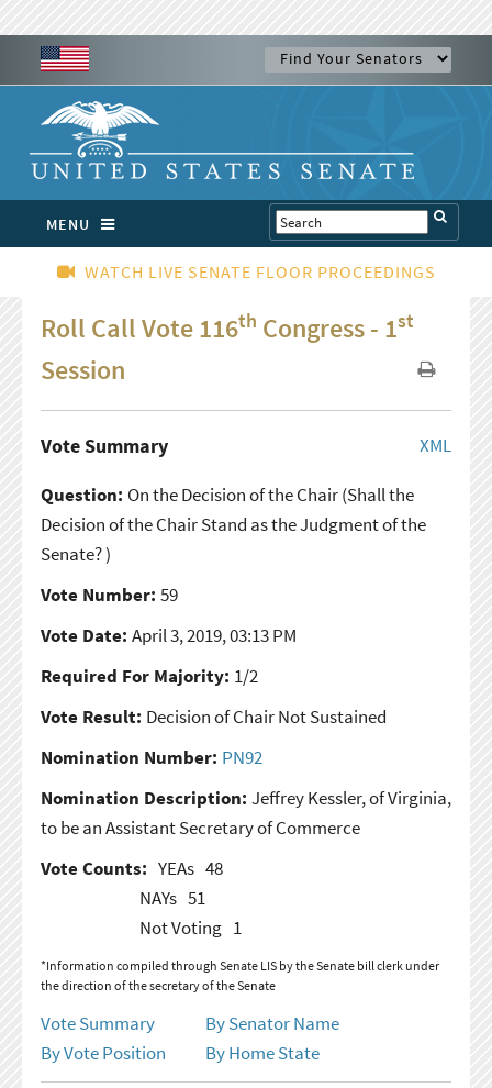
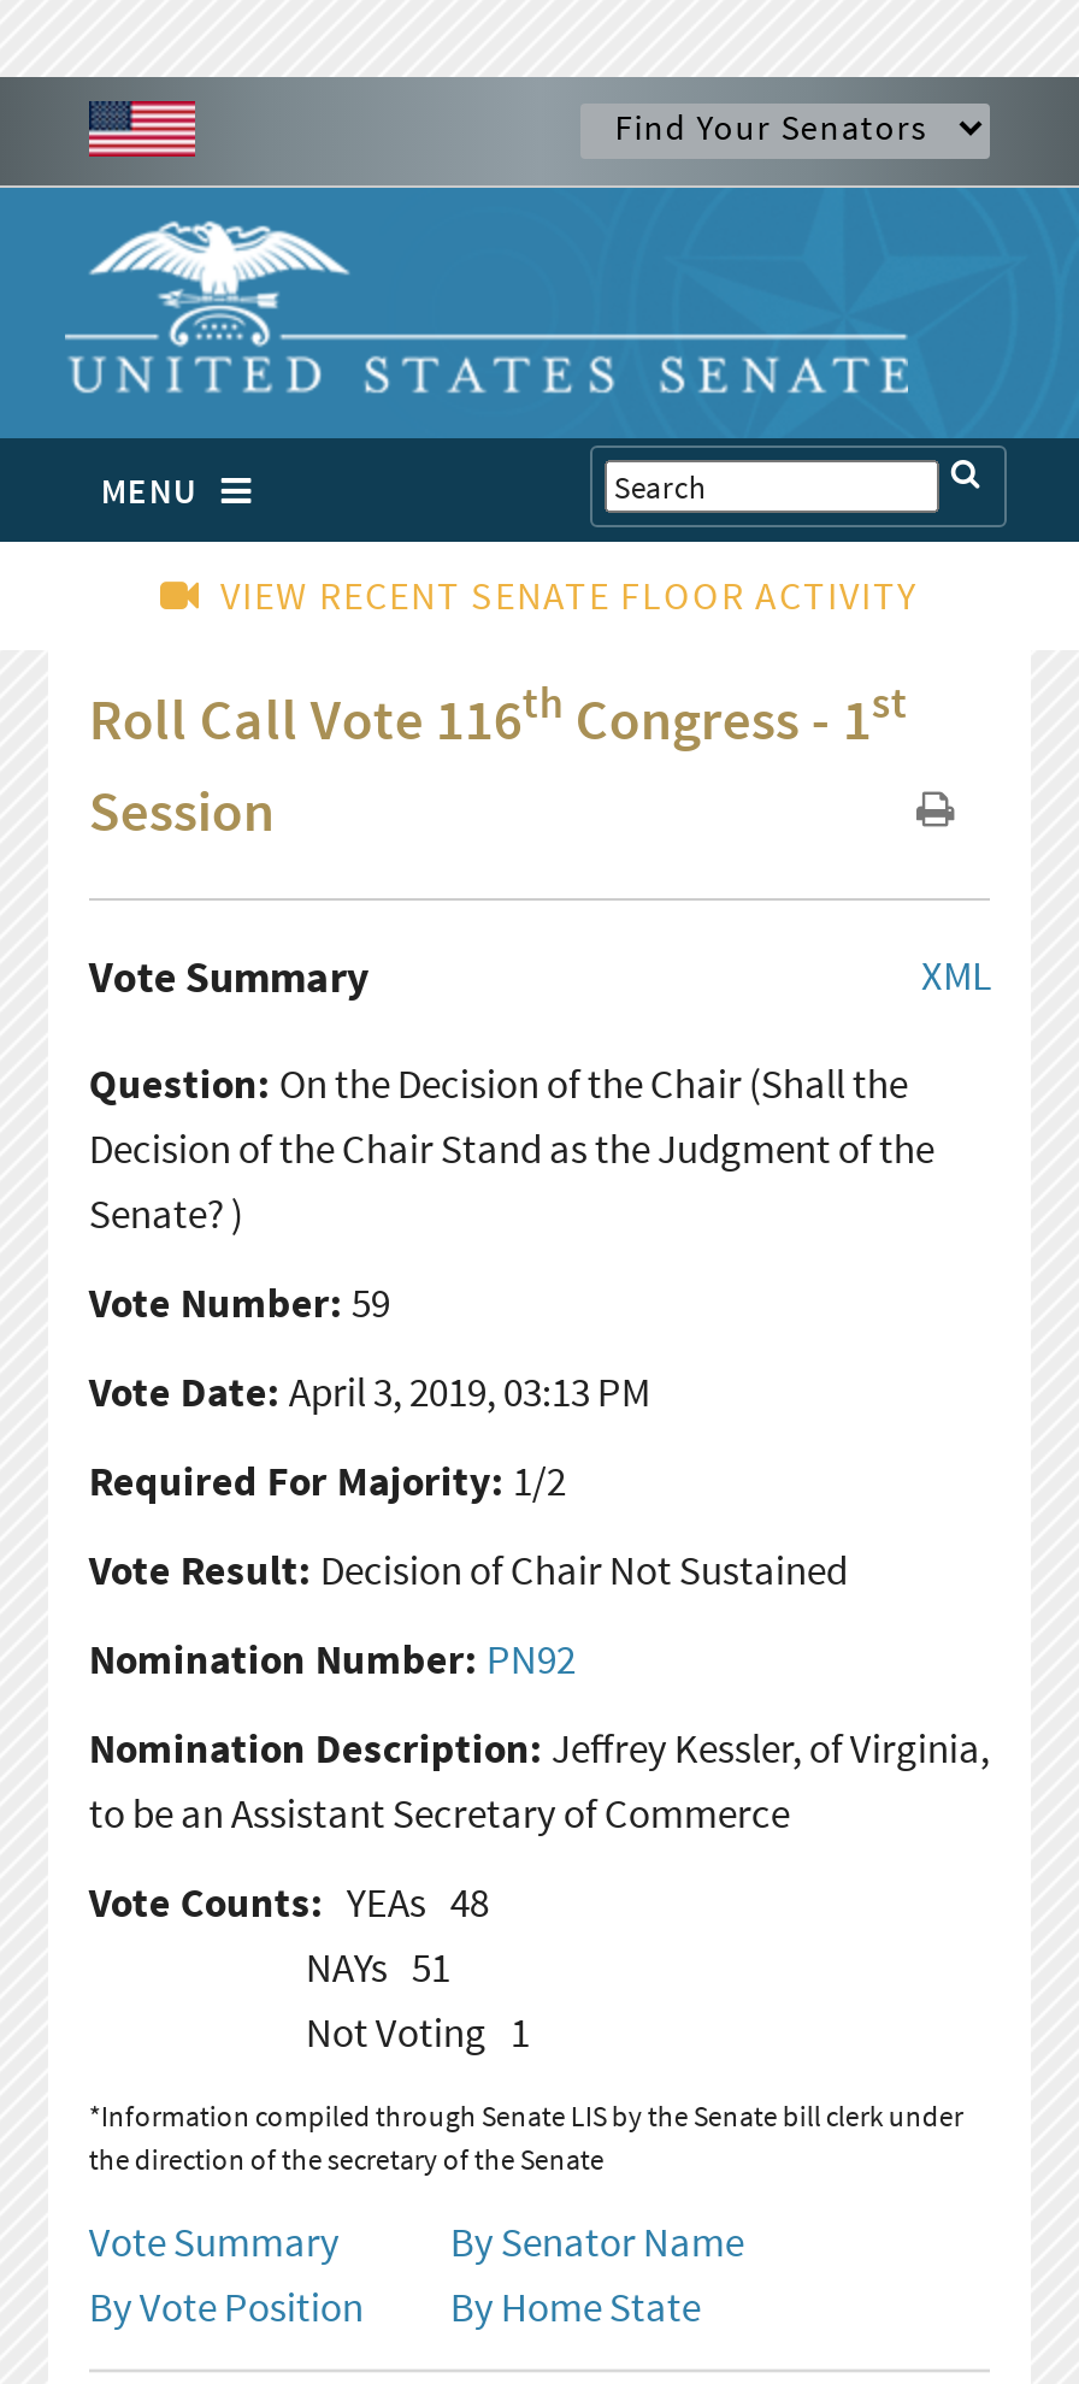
- WATCH LIVE SENATE FLOOR PROCEEDINGS
+ VIEW RECENT SENATE FLOOR ACTIVITY
